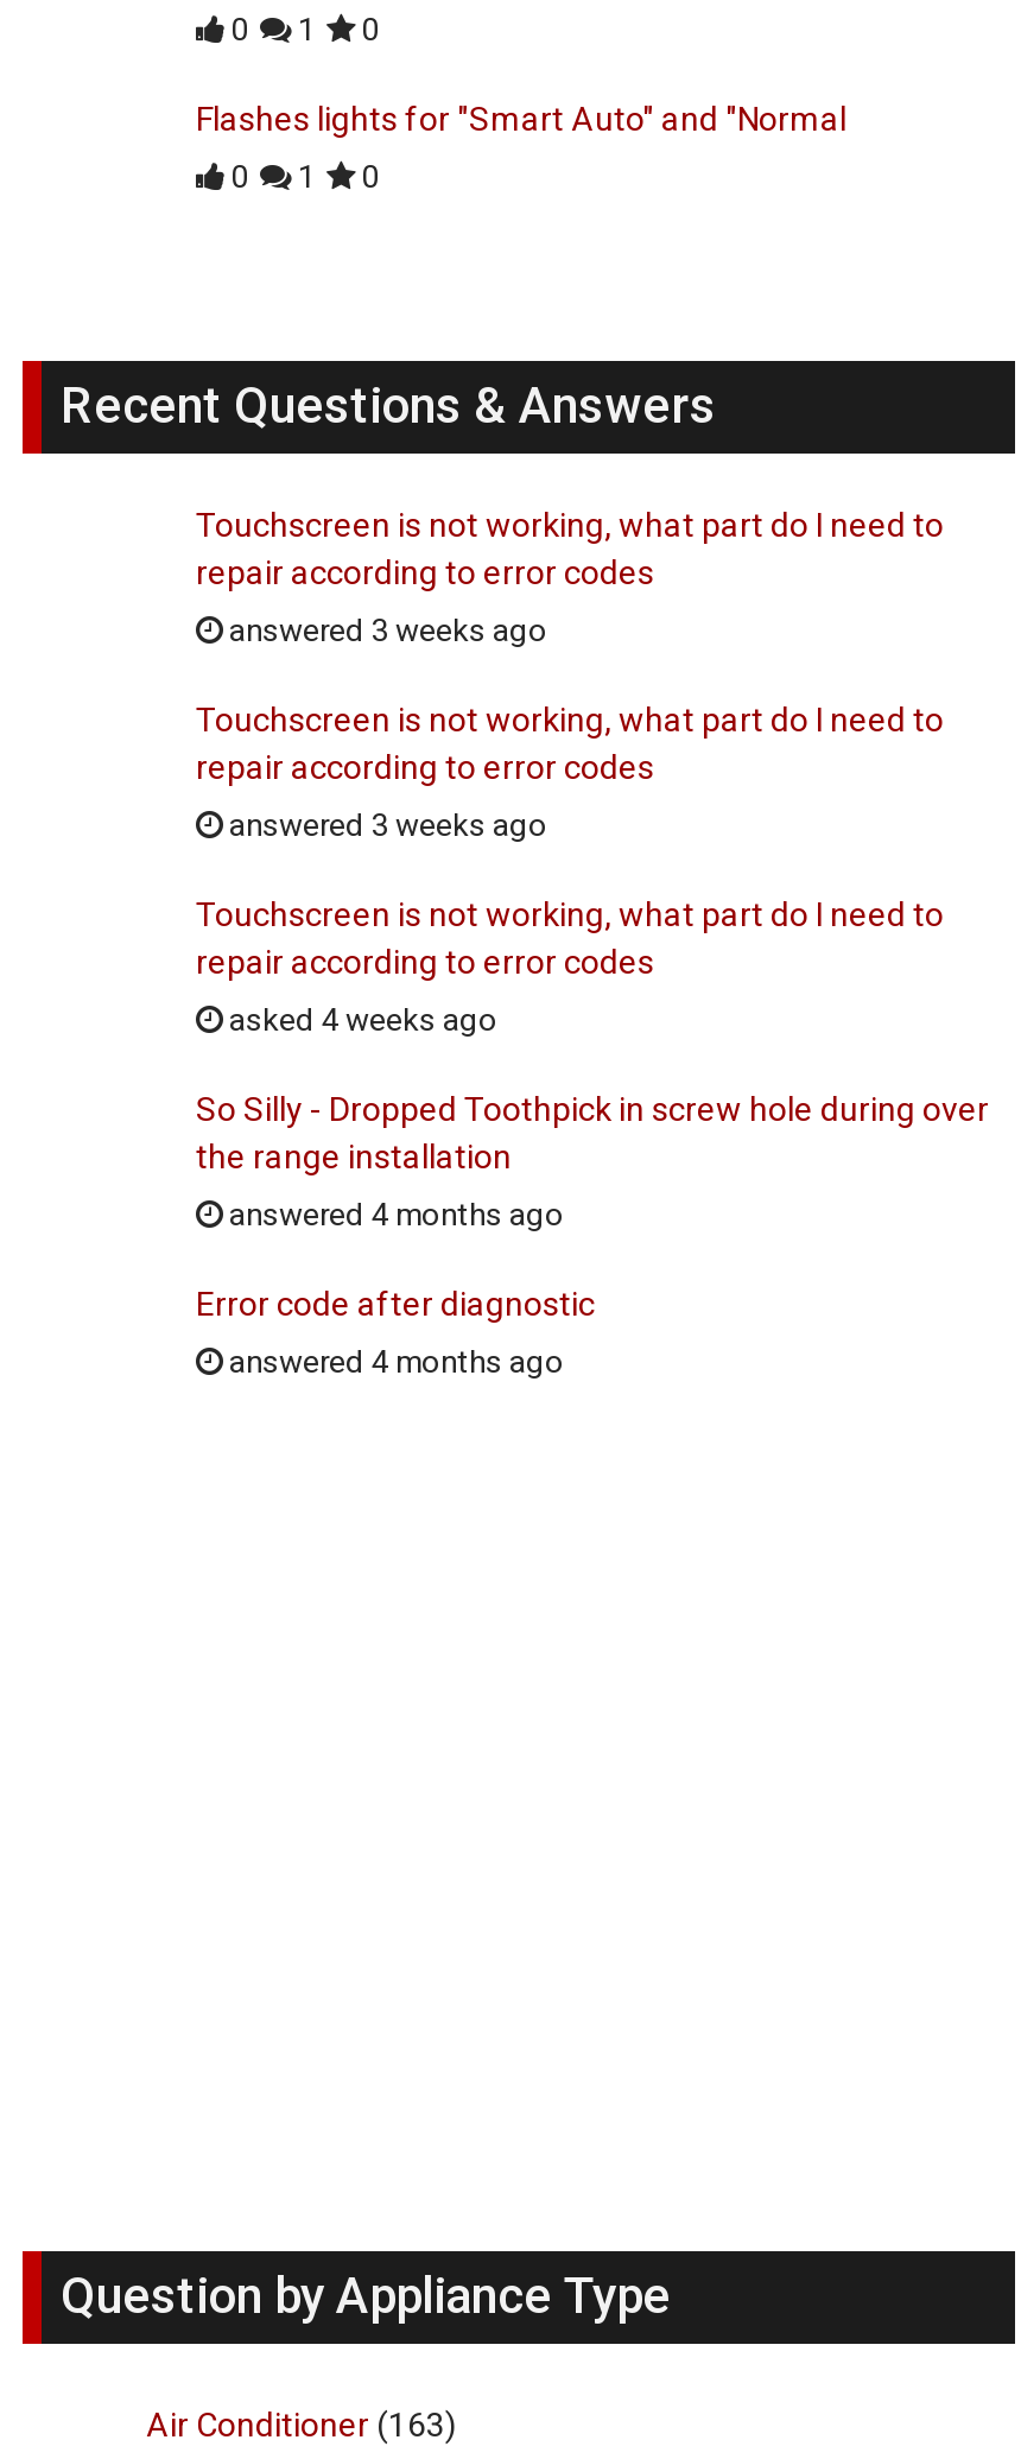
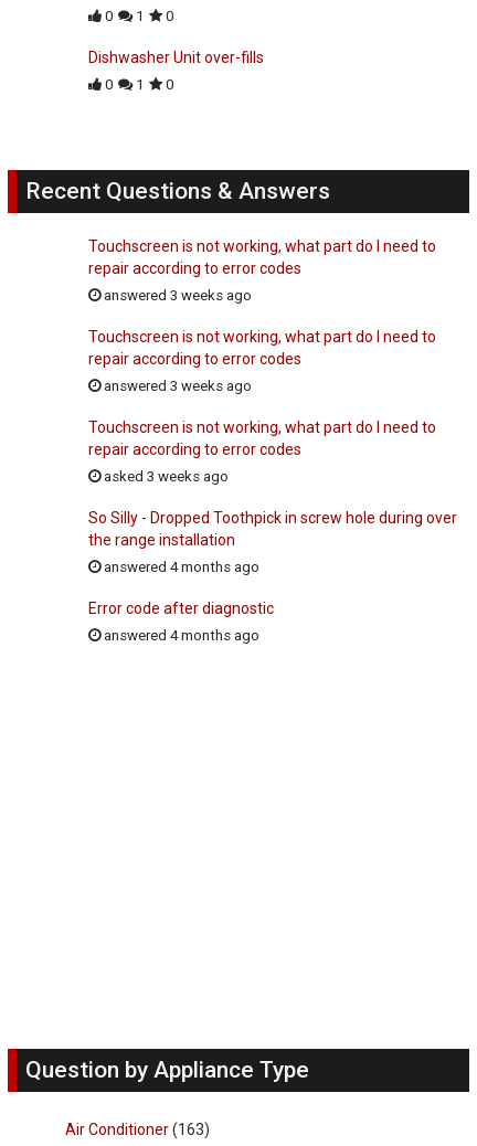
- Flashes lights for "Smart Auto" and "Normal
+ Dishwasher Unit over-fills

- asked 4 weeks ago
+ asked 3 weeks ago
